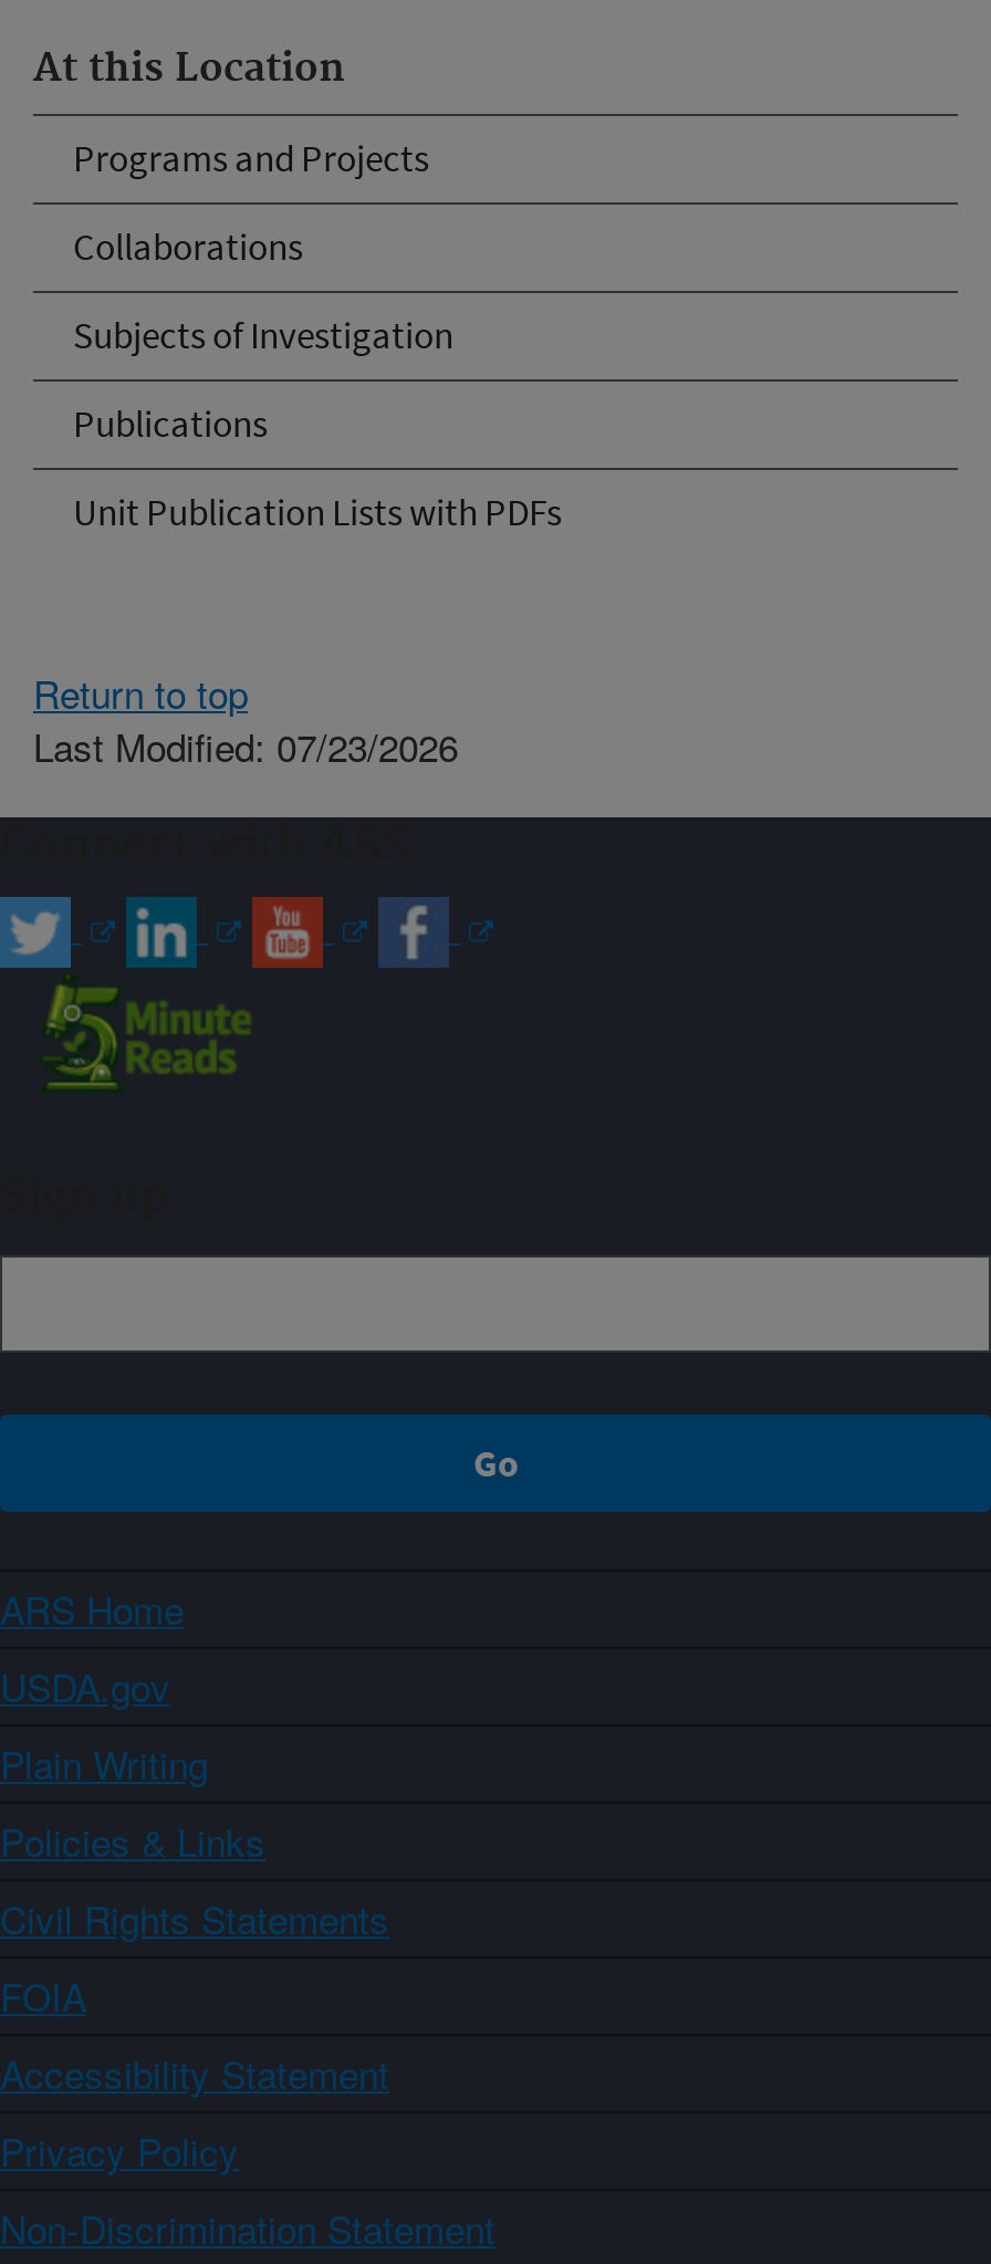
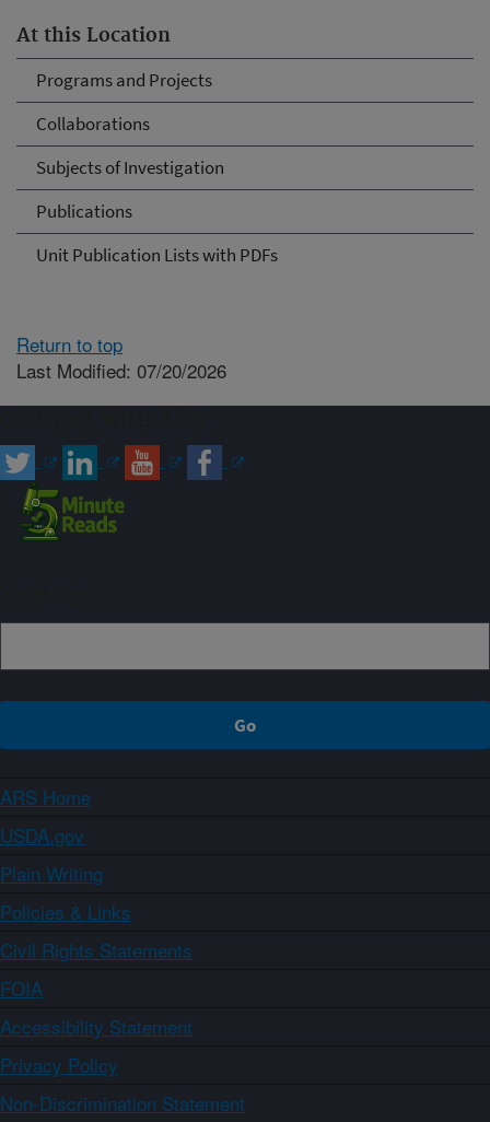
- Last Modified: 07/23/2026
+ Last Modified: 07/20/2026
